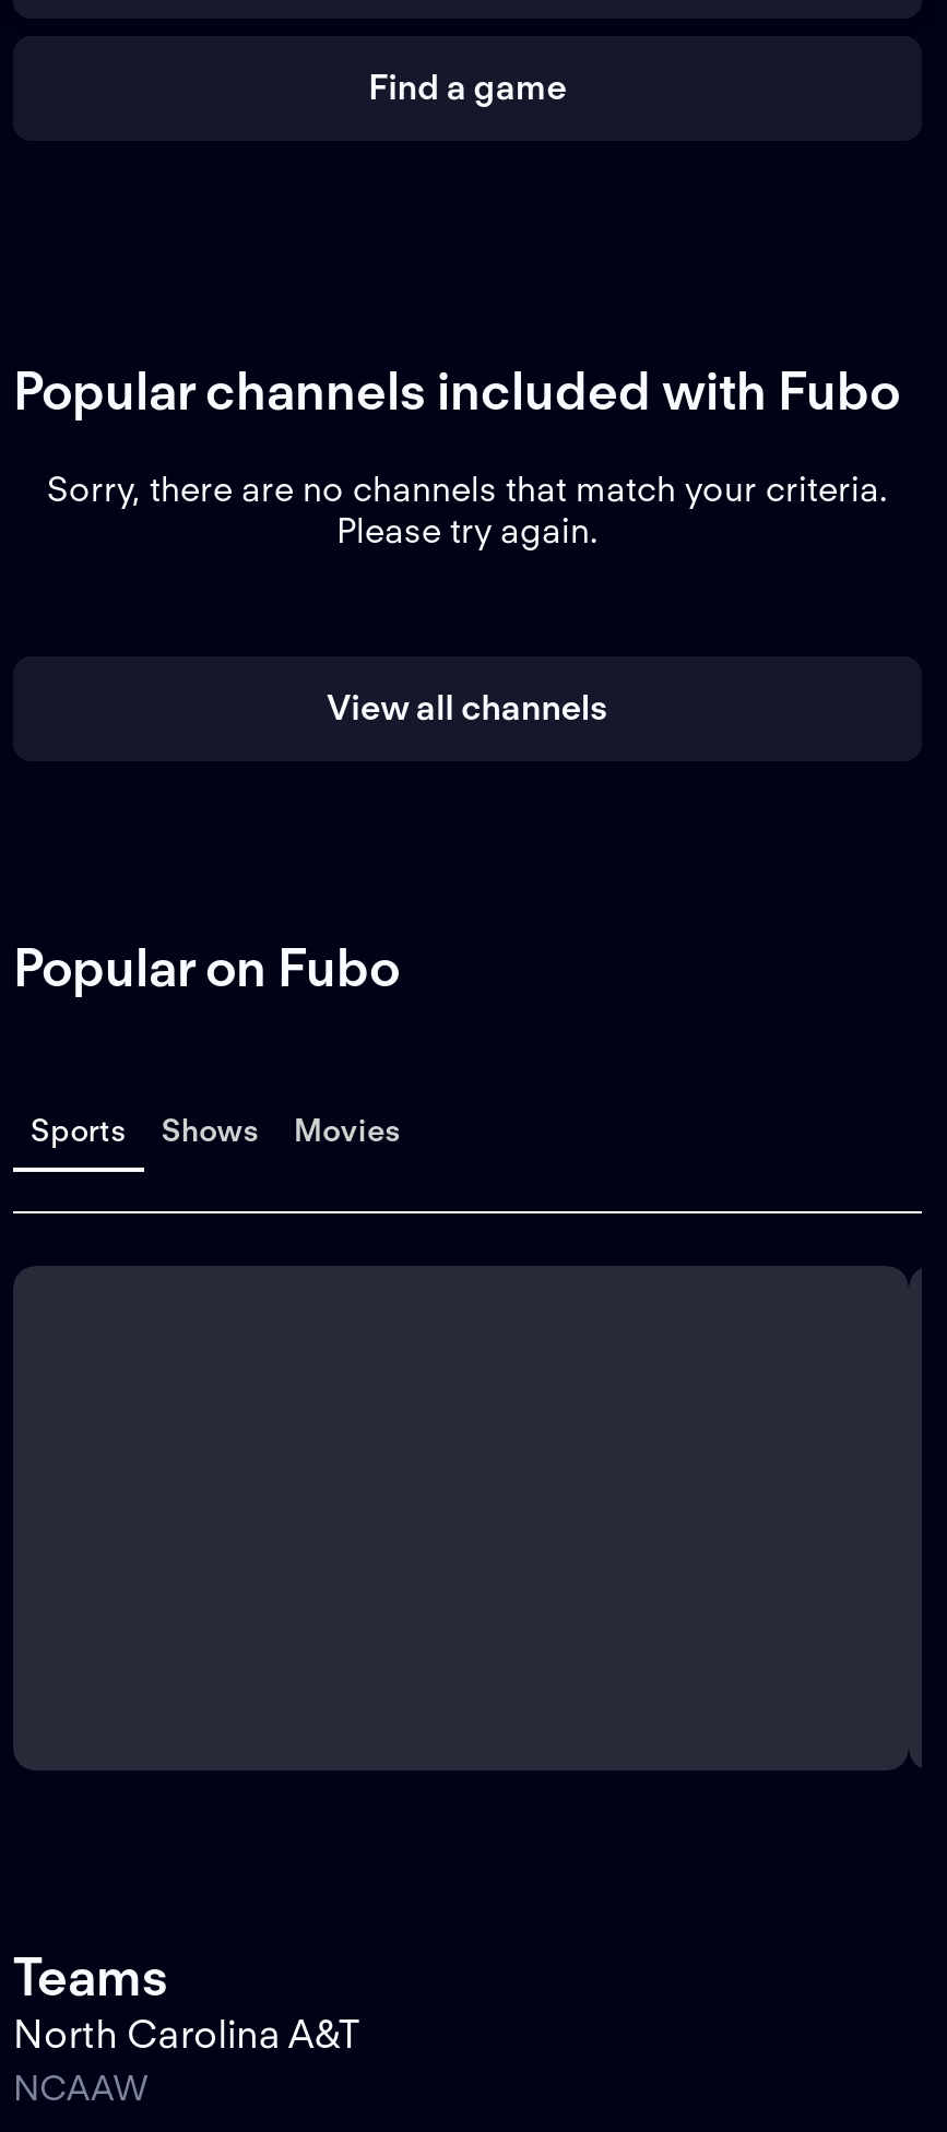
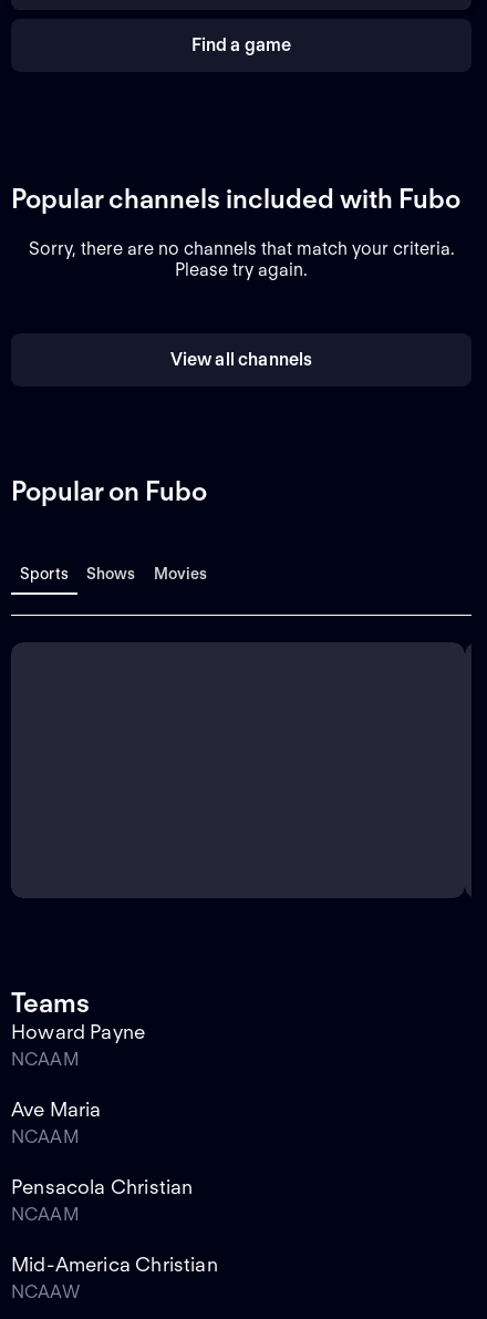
- North Carolina A&T
+ Howard Payne
+ NCAAM
+ Ave Maria
+ NCAAM
+ Pensacola Christian
+ NCAAM
+ Mid-America Christian
